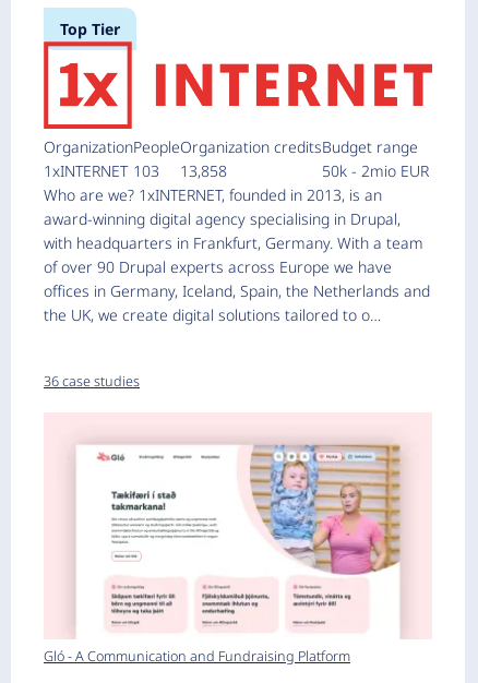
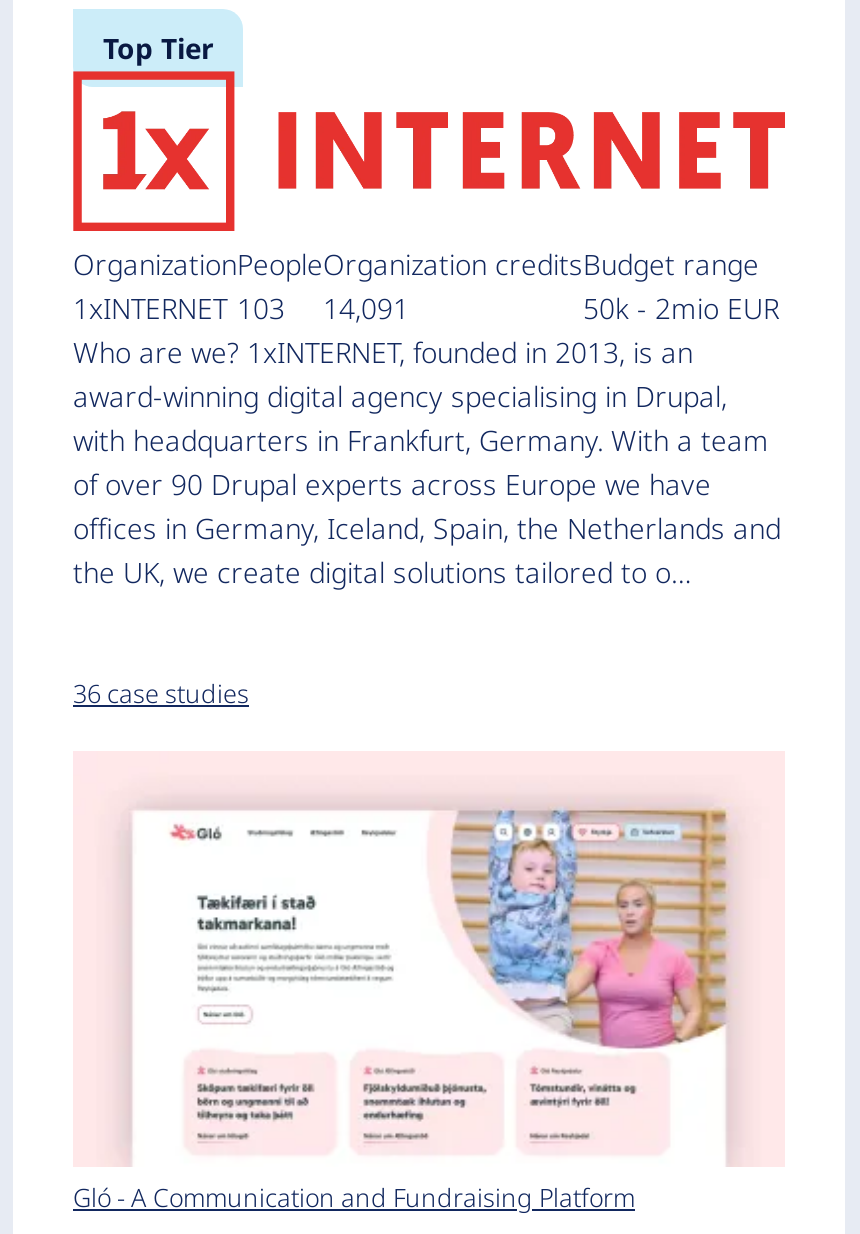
- 1xINTERNET 103 13,858
+ 1xINTERNET 103 14,091
